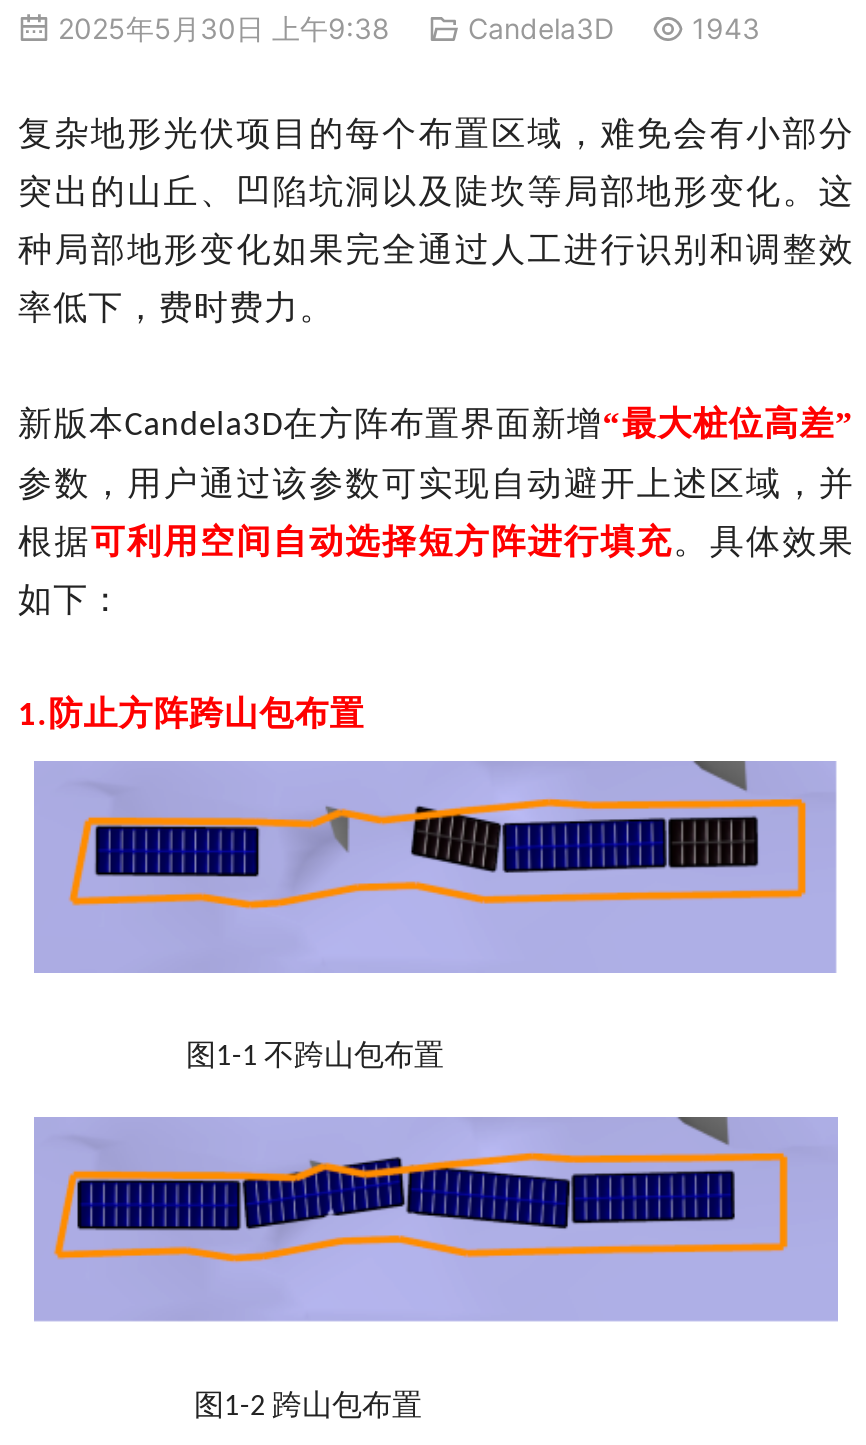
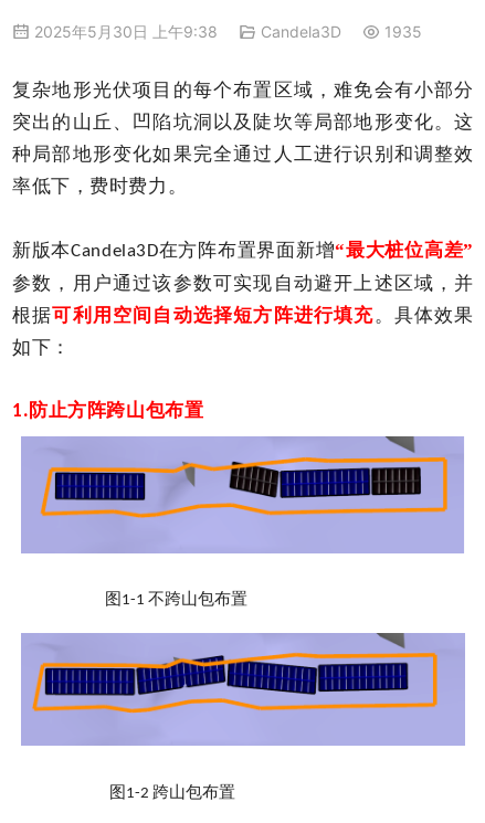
- 1943
+ 1935
